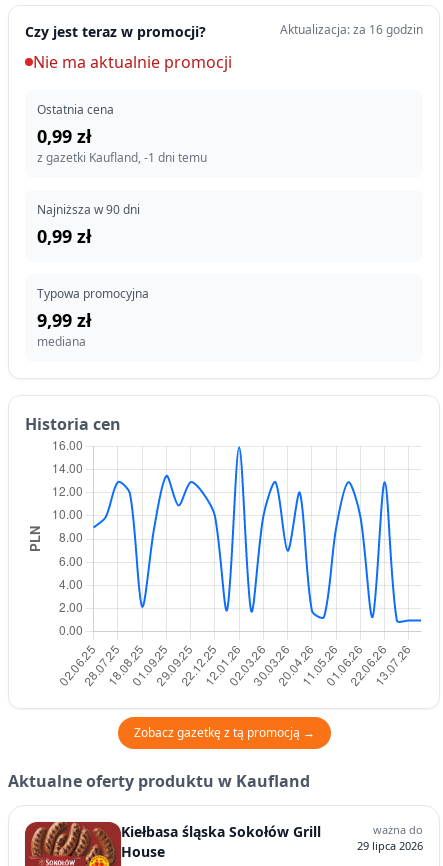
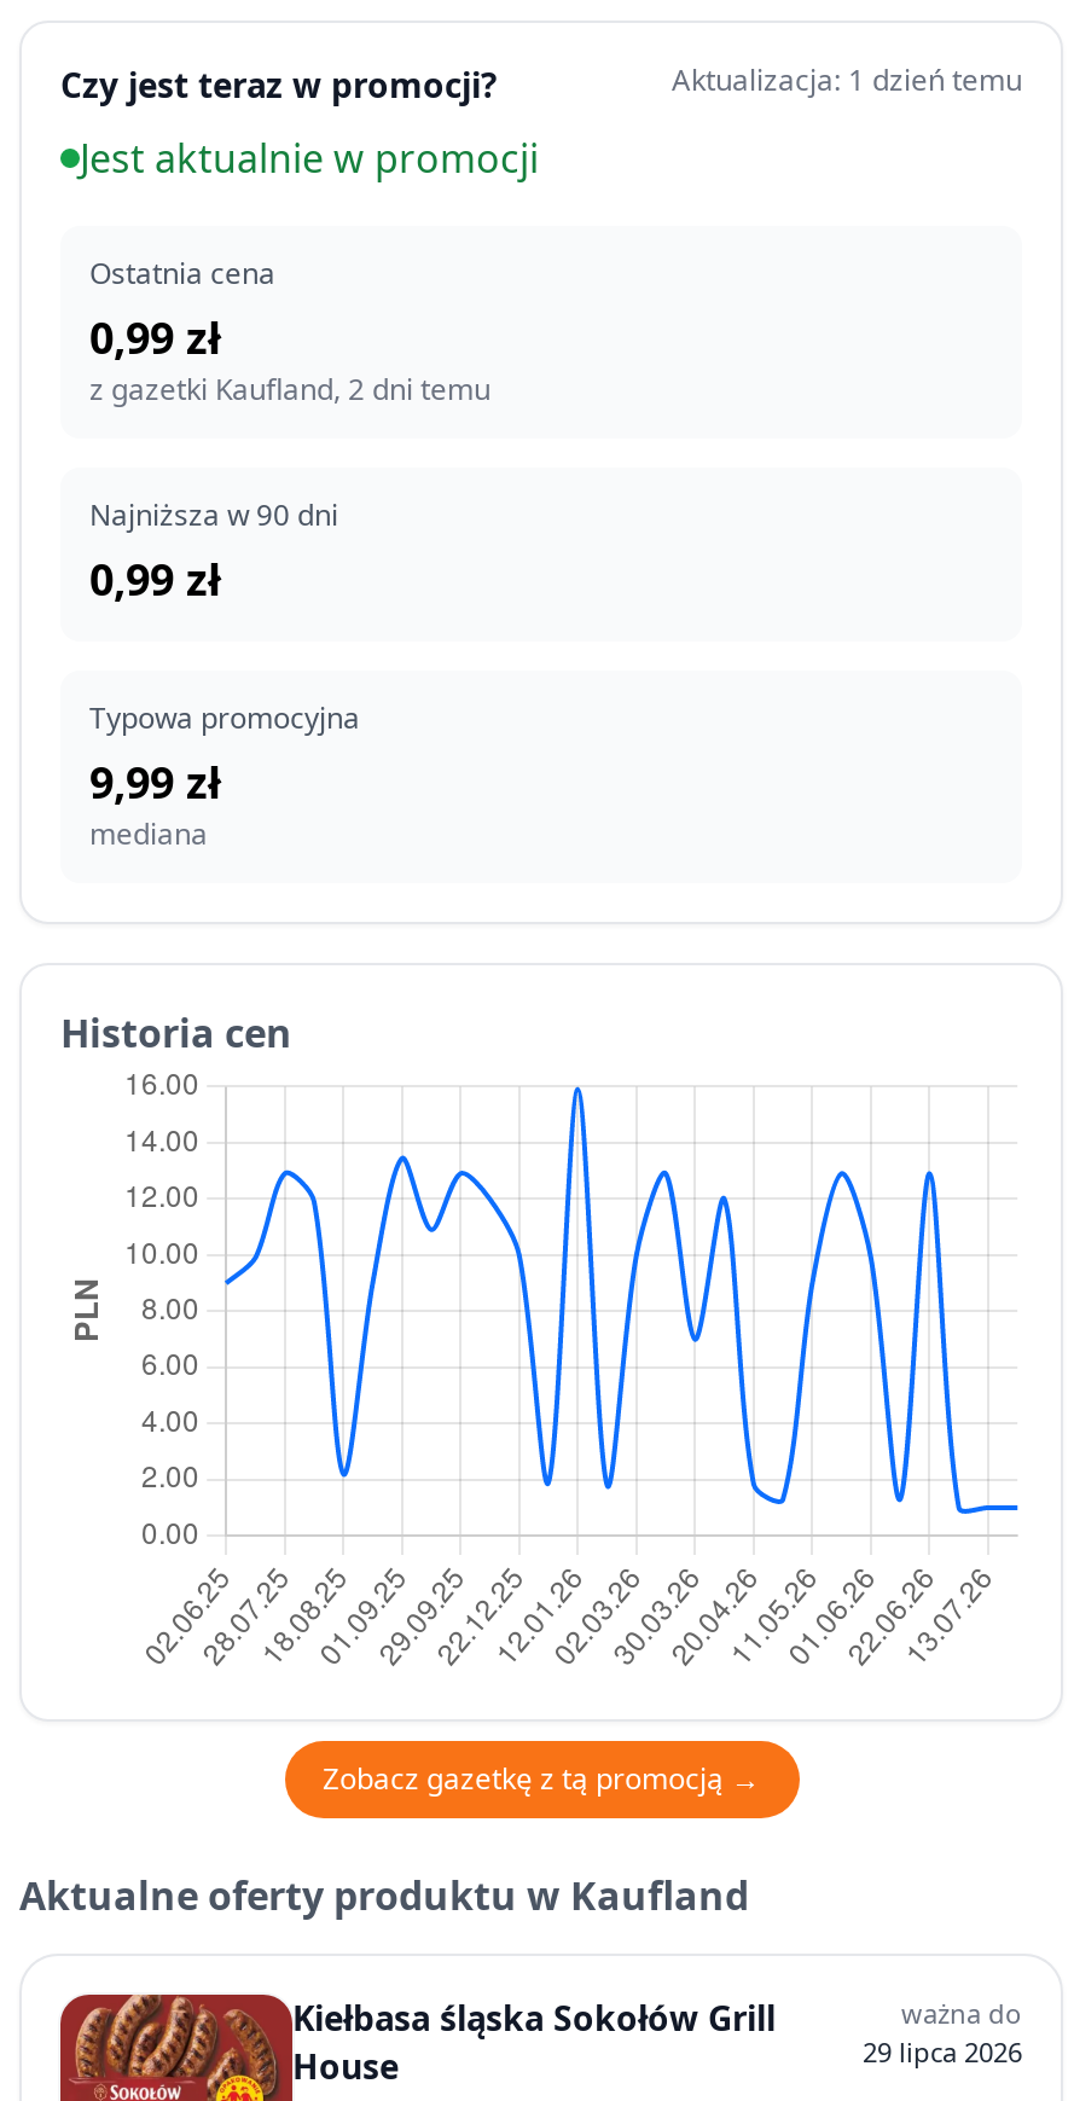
- Aktualizacja: za 16 godzin
+ Aktualizacja: 1 dzień temu

- Nie ma aktualnie promocji
+ Jest aktualnie w promocji

- z gazetki Kaufland, -1 dni temu
+ z gazetki Kaufland, 2 dni temu
